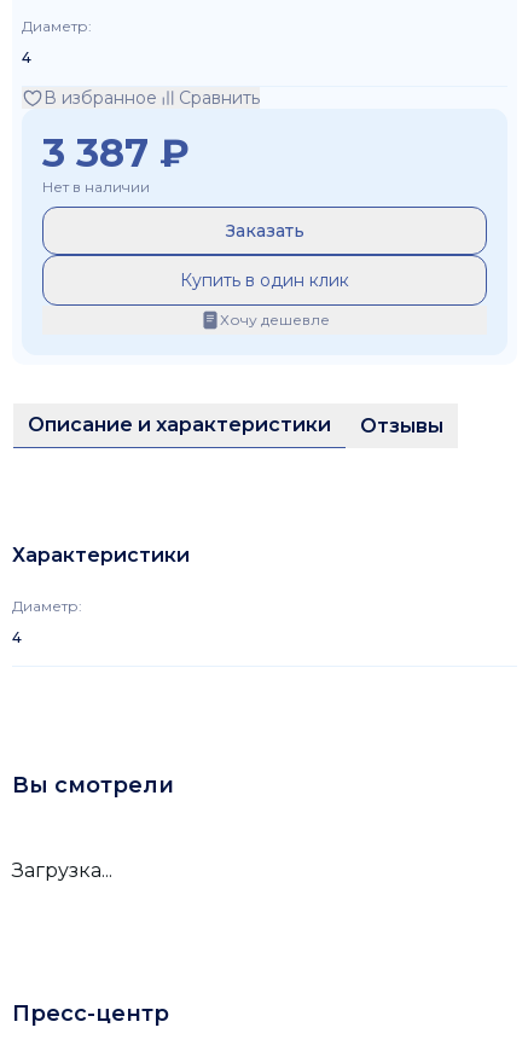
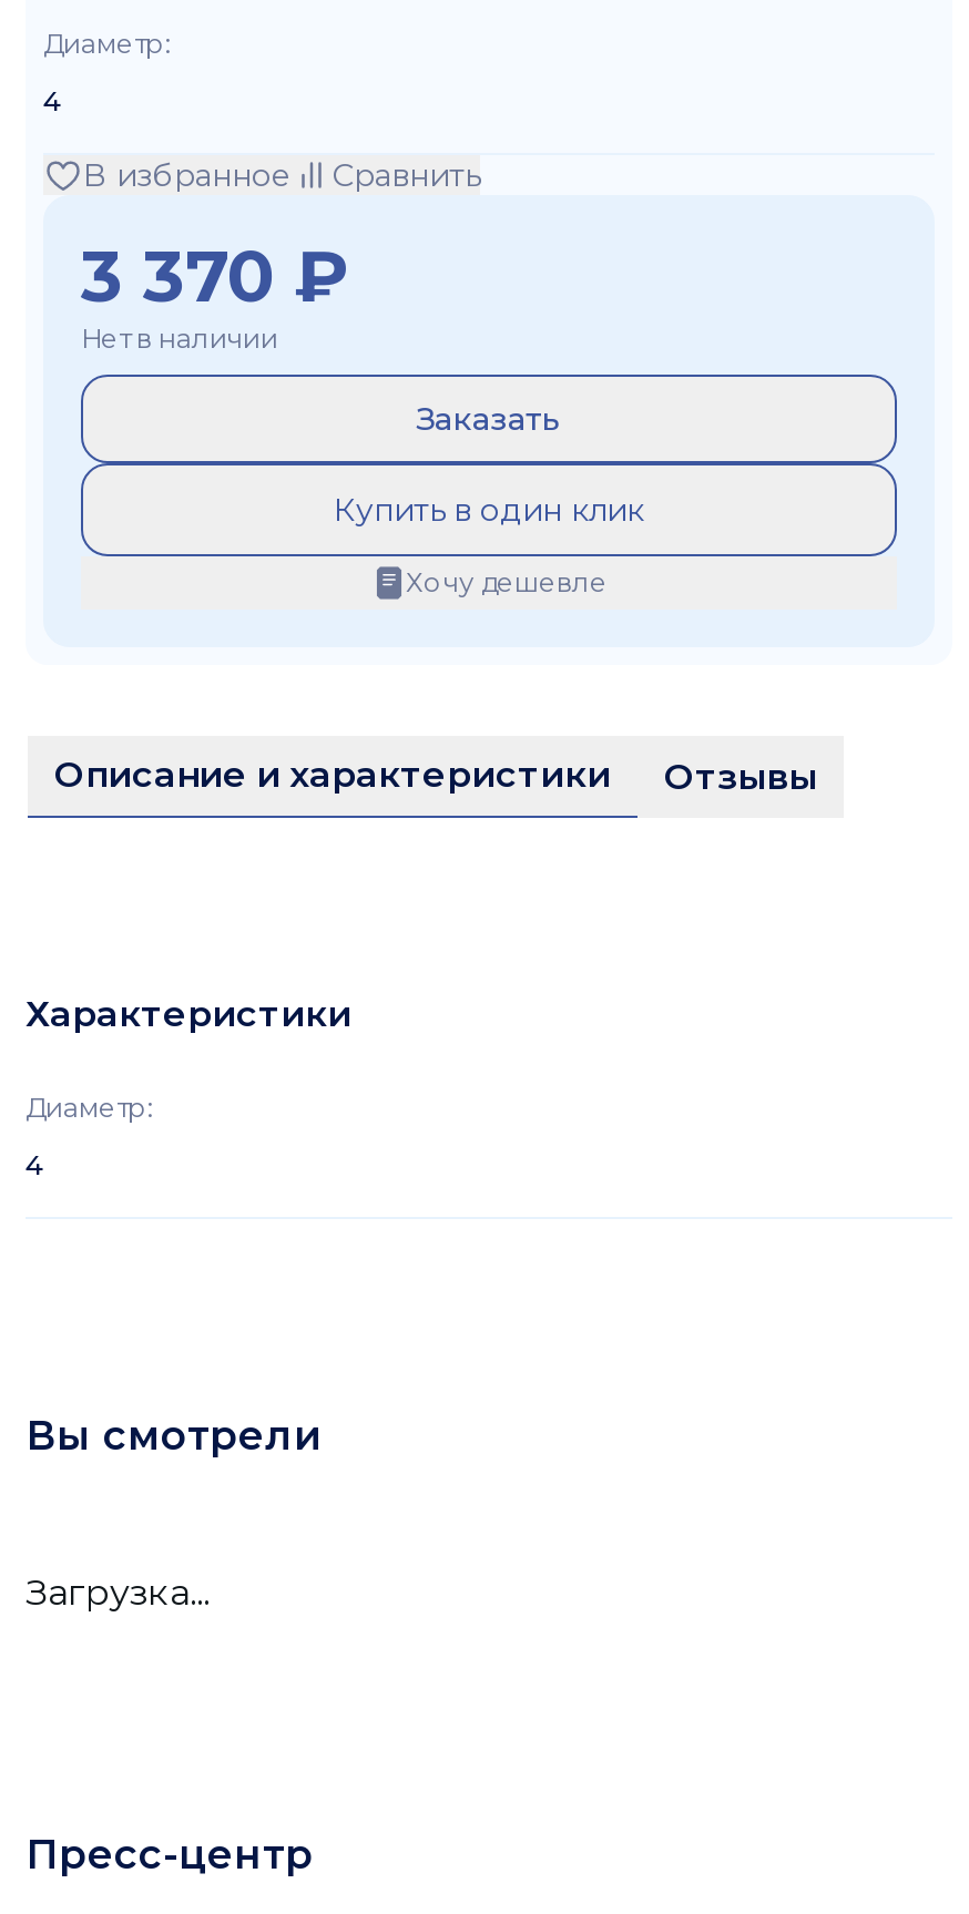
- 3 387 ₽
+ 3 370 ₽
